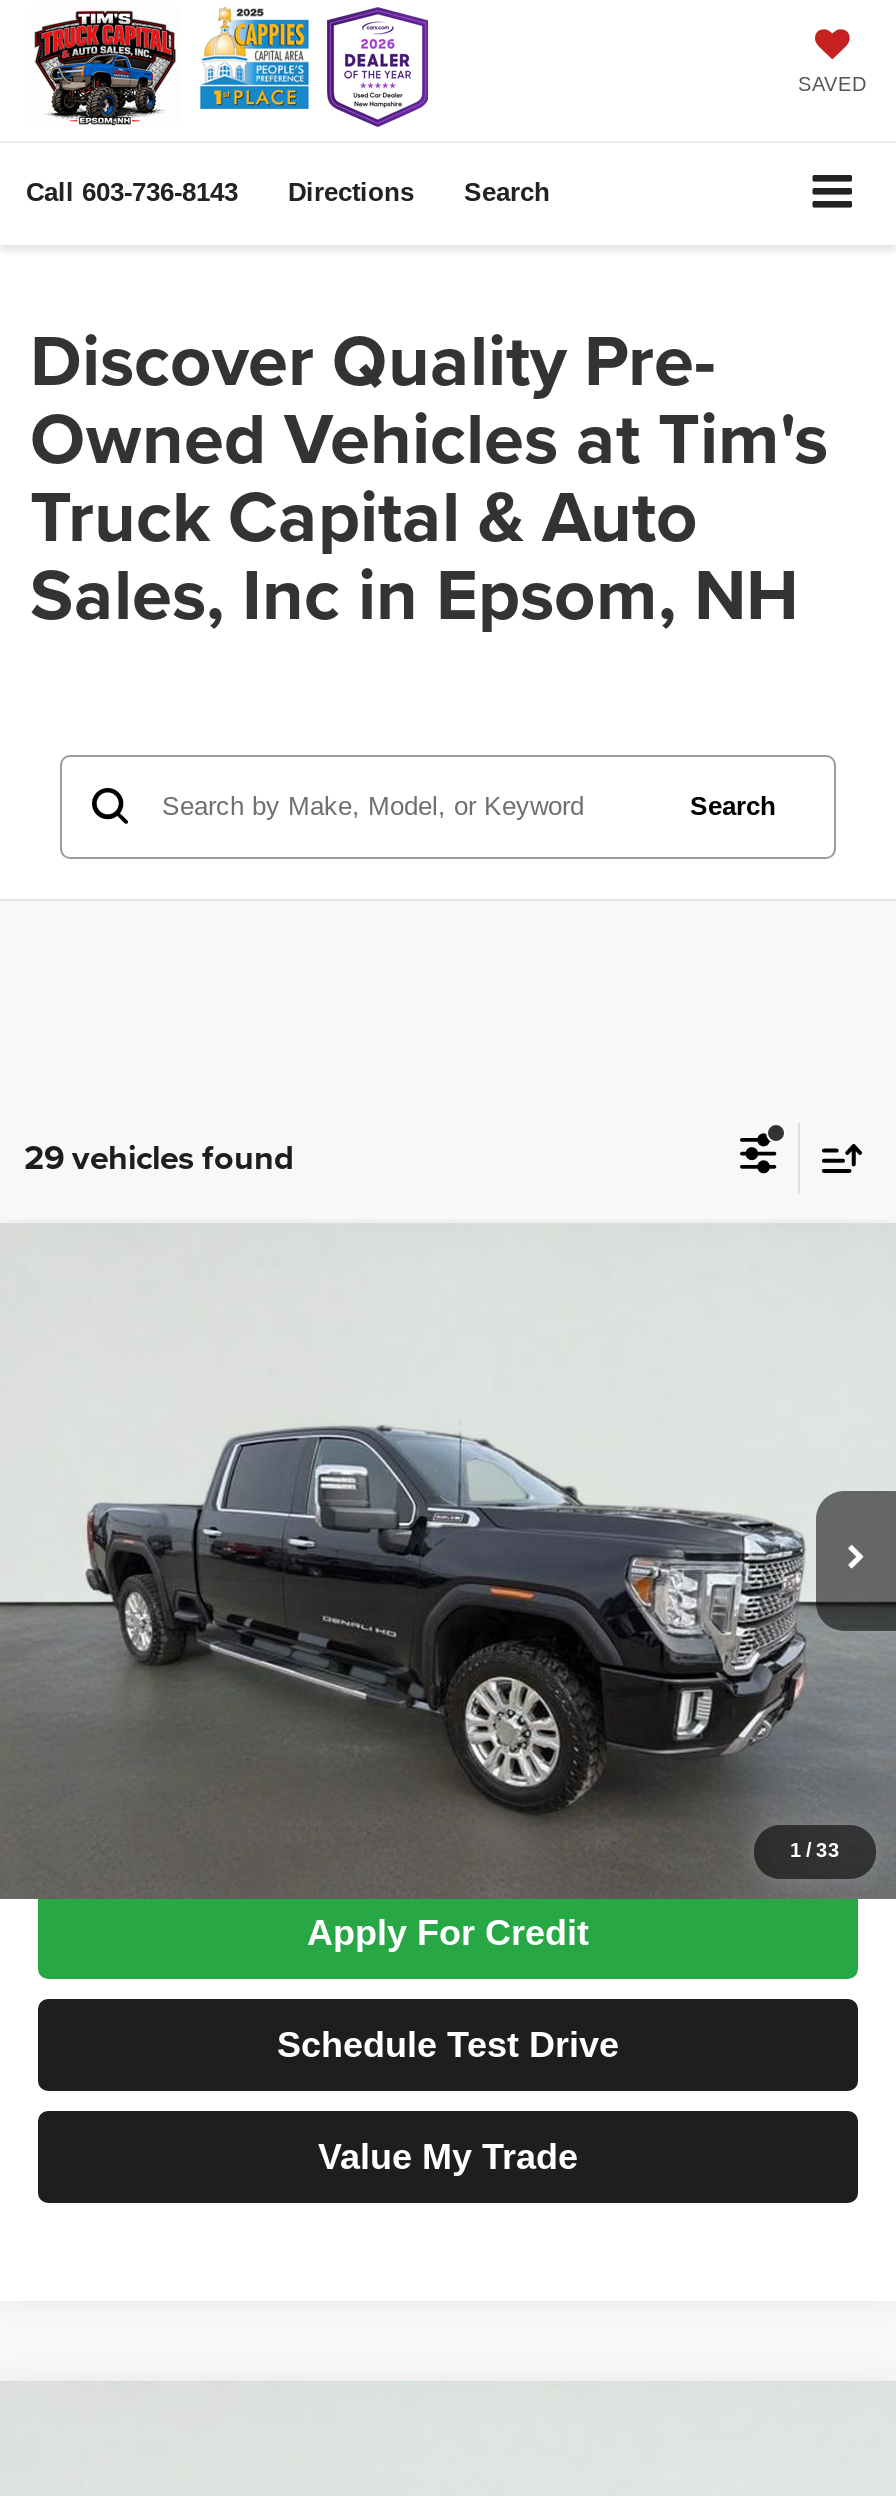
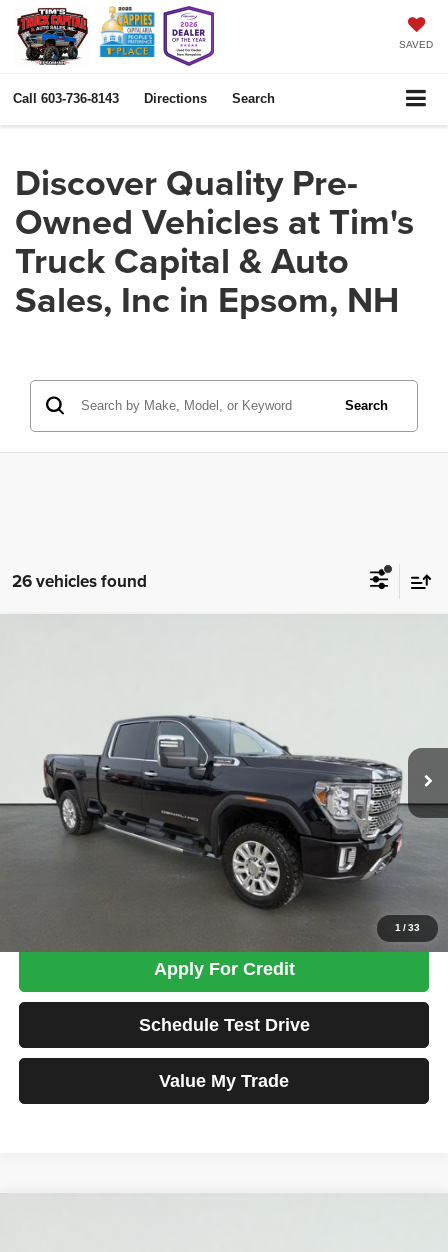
- 29 vehicles found
+ 26 vehicles found
